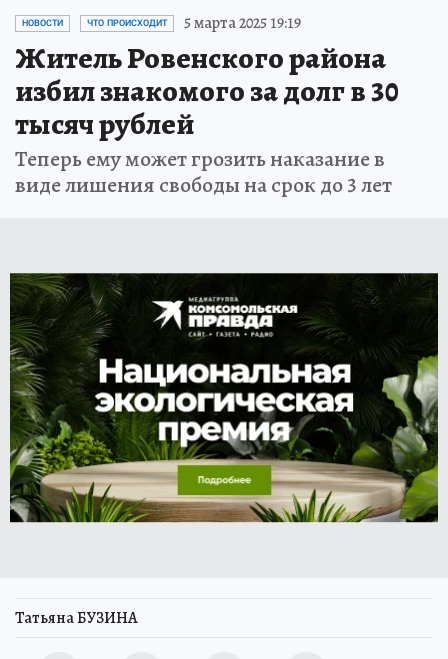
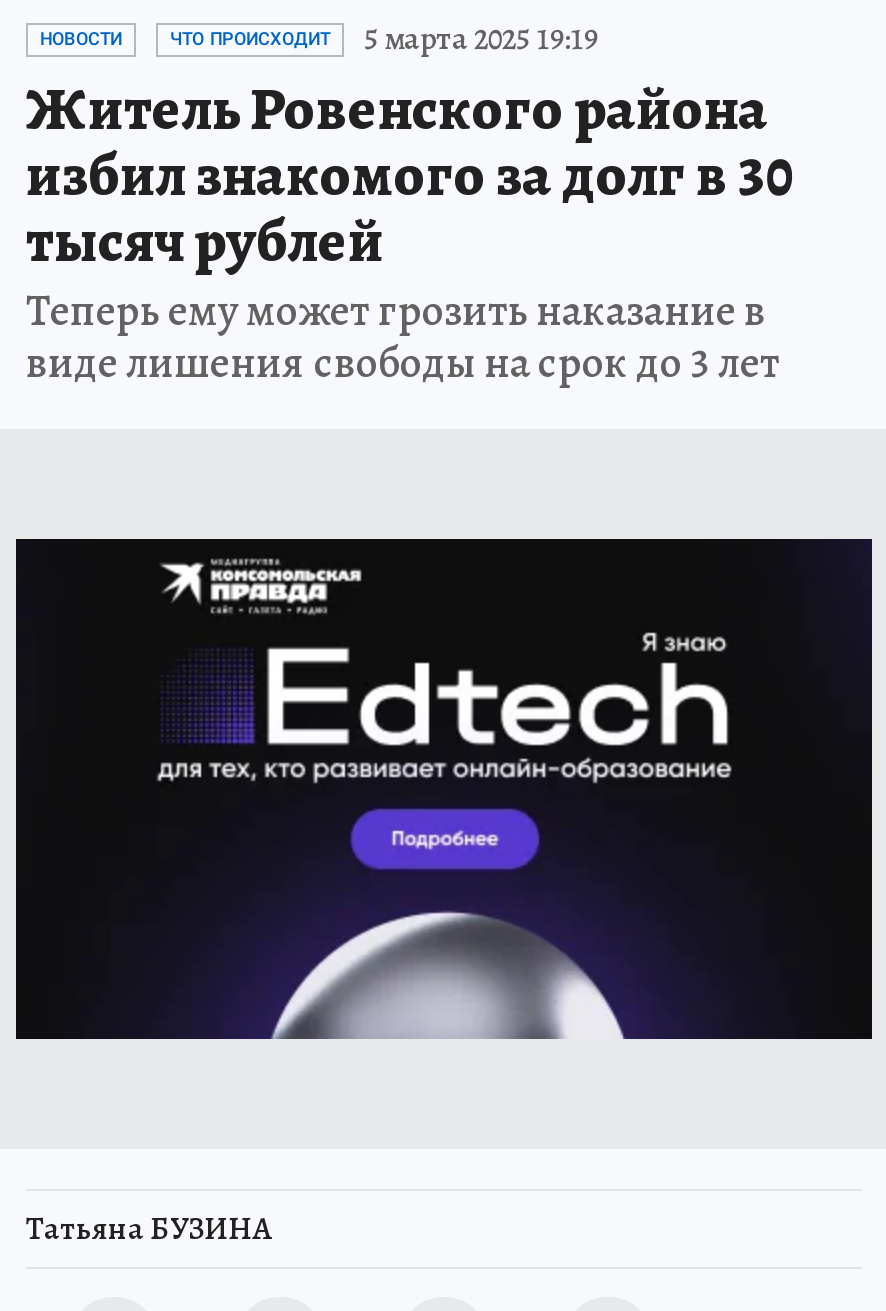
- [image]
+ [image]
